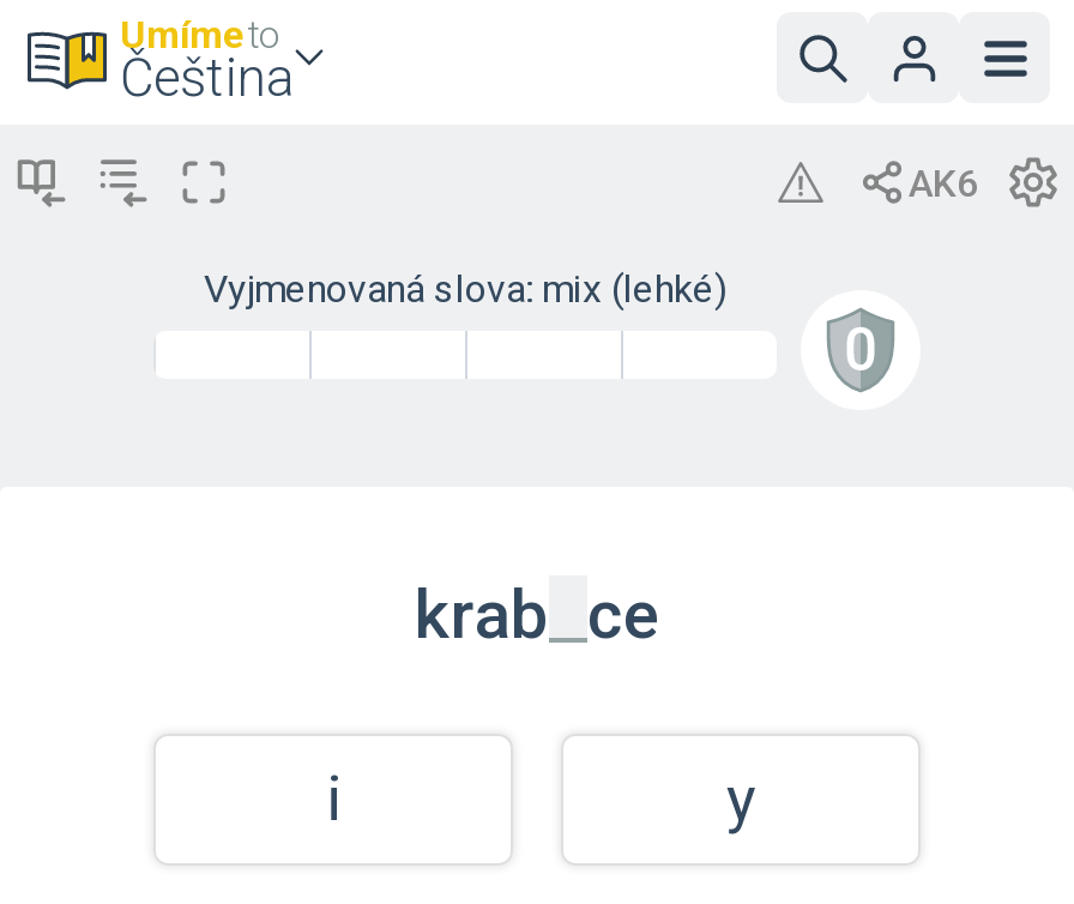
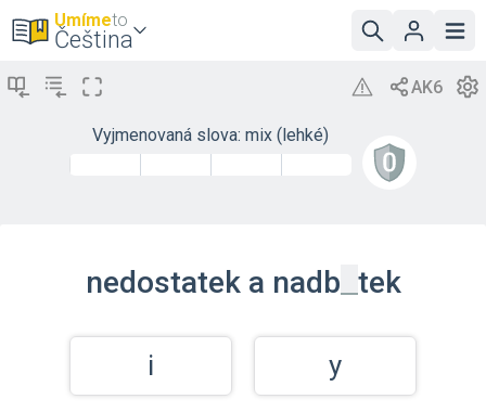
- krab _ ce
+ nedostatek a nadb _ tek
